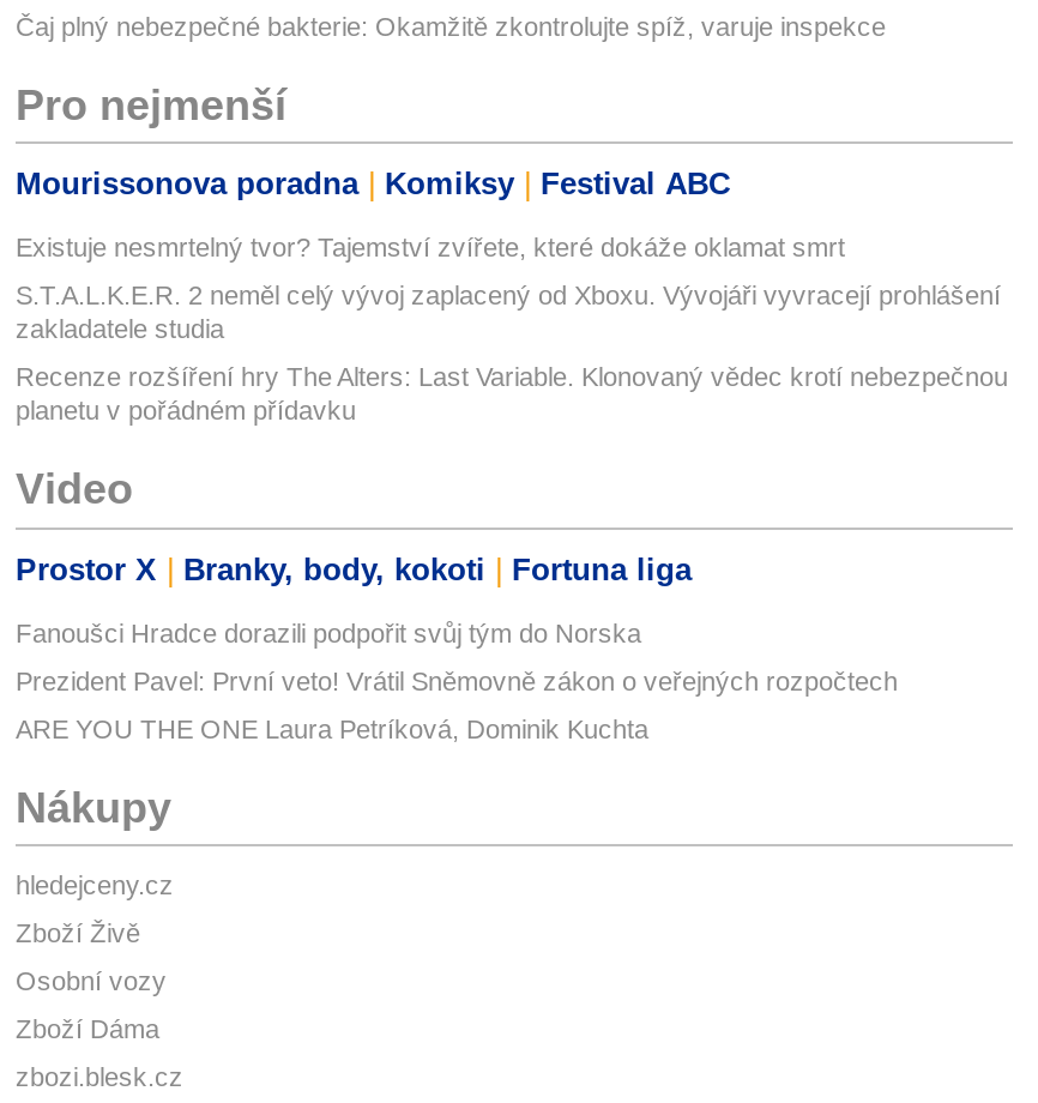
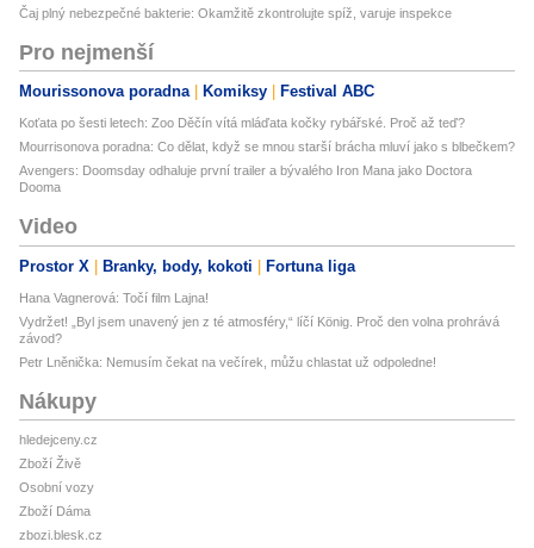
- Existuje nesmrtelný tvor? Tajemství zvířete, které dokáže oklamat smrt
+ Koťata po šesti letech: Zoo Děčín vítá mláďata kočky rybářské. Proč až teď?

- S.T.A.L.K.E.R. 2 neměl celý vývoj zaplacený od Xboxu. Vývojáři vyvracejí prohlášení
- zakladatele studia
+ Mourrisonova poradna: Co dělat, když se mnou starší brácha mluví jako s blbečkem?

- Recenze rozšíření hry The Alters: Last Variable. Klonovaný vědec krotí nebezpečnou
- planetu v pořádném přídavku
+ Avengers: Doomsday odhaluje první trailer a bývalého Iron Mana jako Doctora
+ Dooma

- Fanoušci Hradce dorazili podpořit svůj tým do Norska
+ Hana Vagnerová: Točí film Lajna!

- Prezident Pavel: První veto! Vrátil Sněmovně zákon o veřejných rozpočtech
+ Vydržet! „Byl jsem unavený jen z té atmosféry,“ líčí König. Proč den volna prohrává
+ závod?

- ARE YOU THE ONE Laura Petríková, Dominik Kuchta
+ Petr Lněnička: Nemusím čekat na večírek, můžu chlastat už odpoledne!
